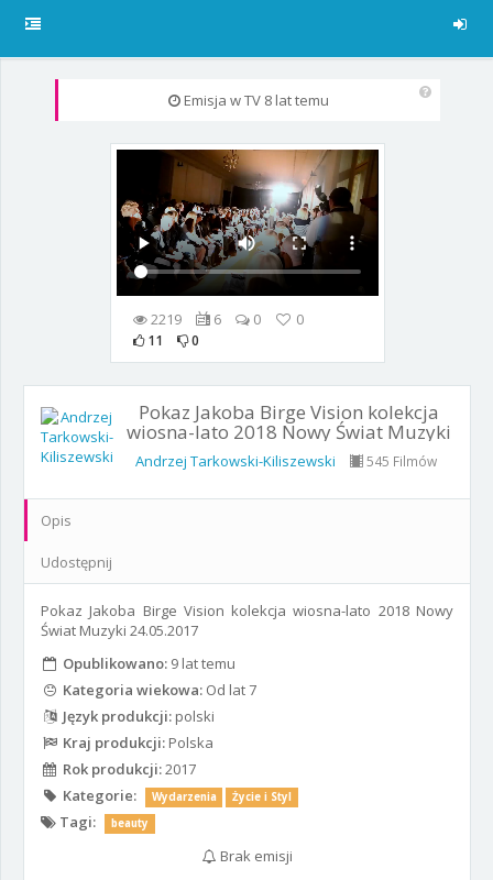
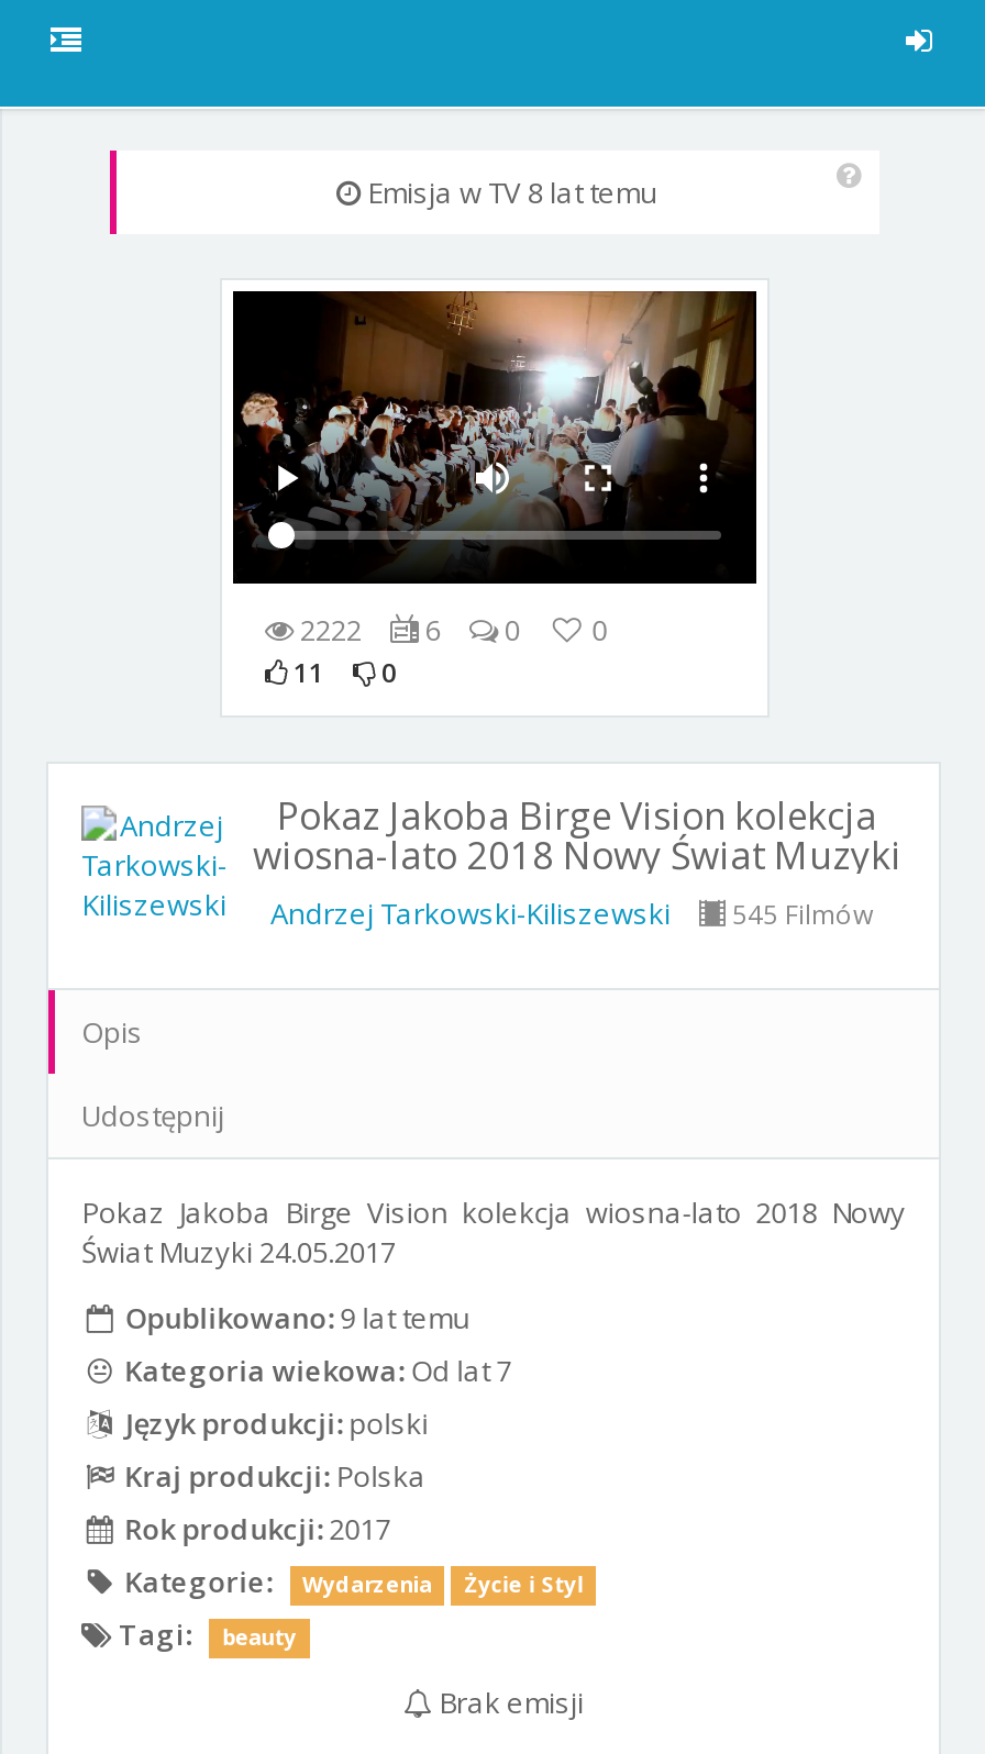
- 2219 6 0 0
+ 2222 6 0 0
